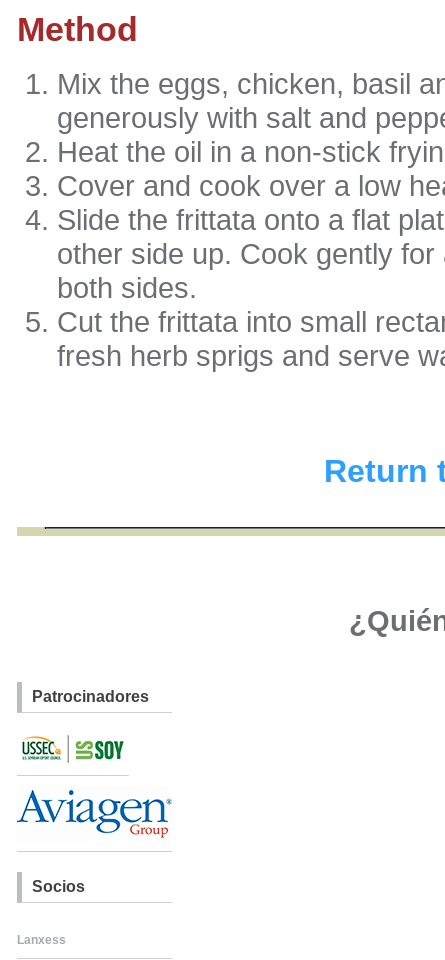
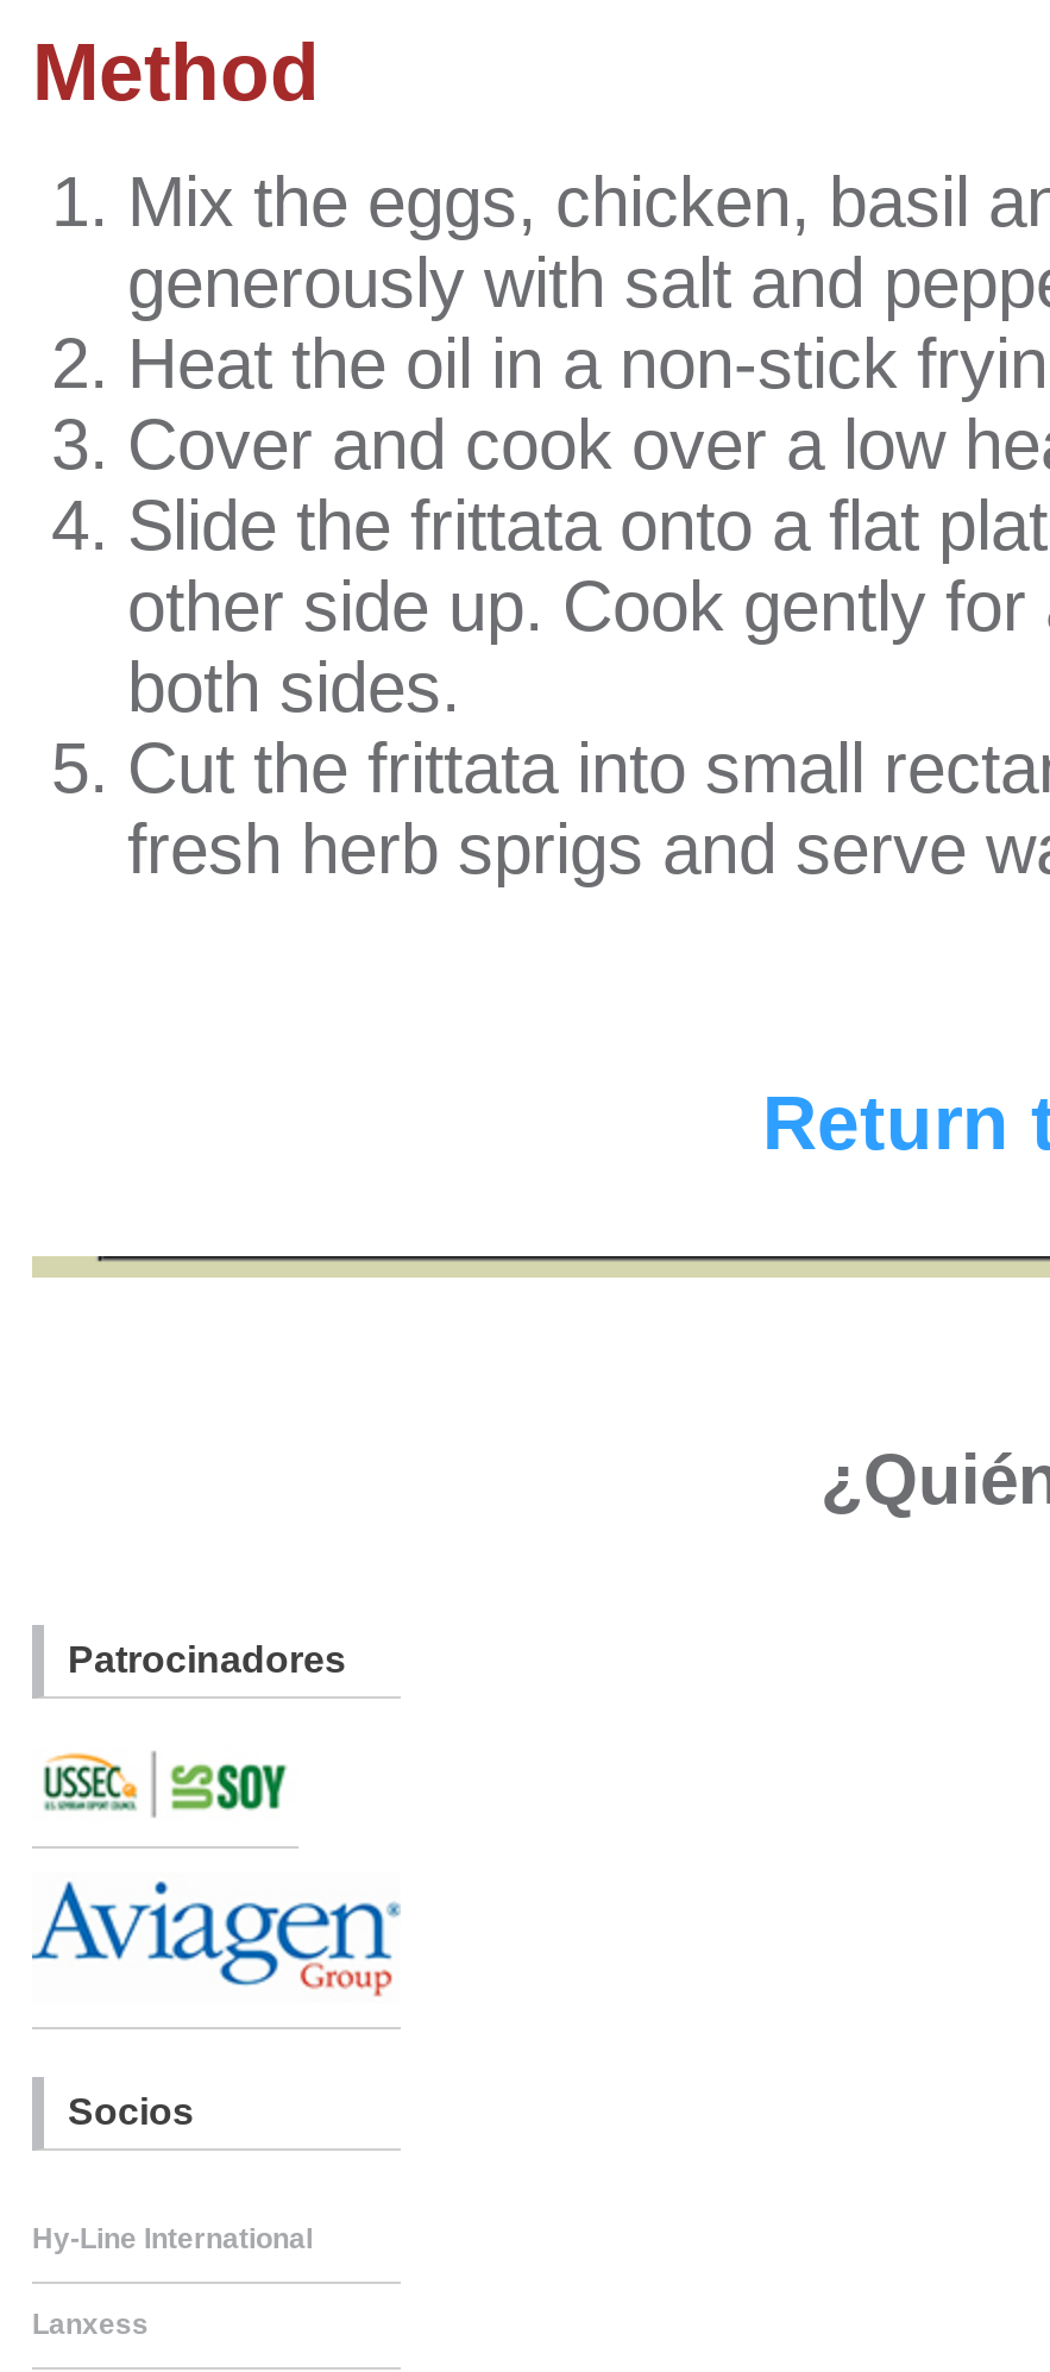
+ Hy-Line International
